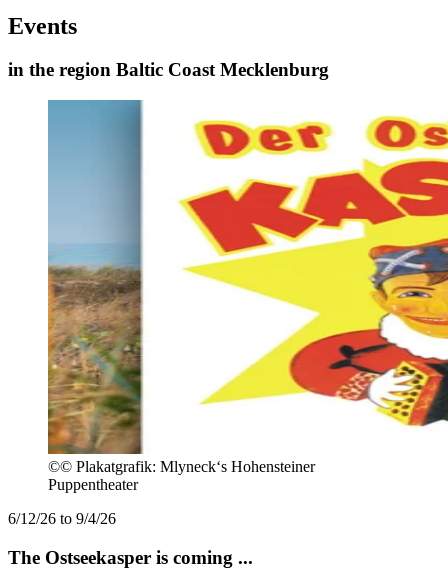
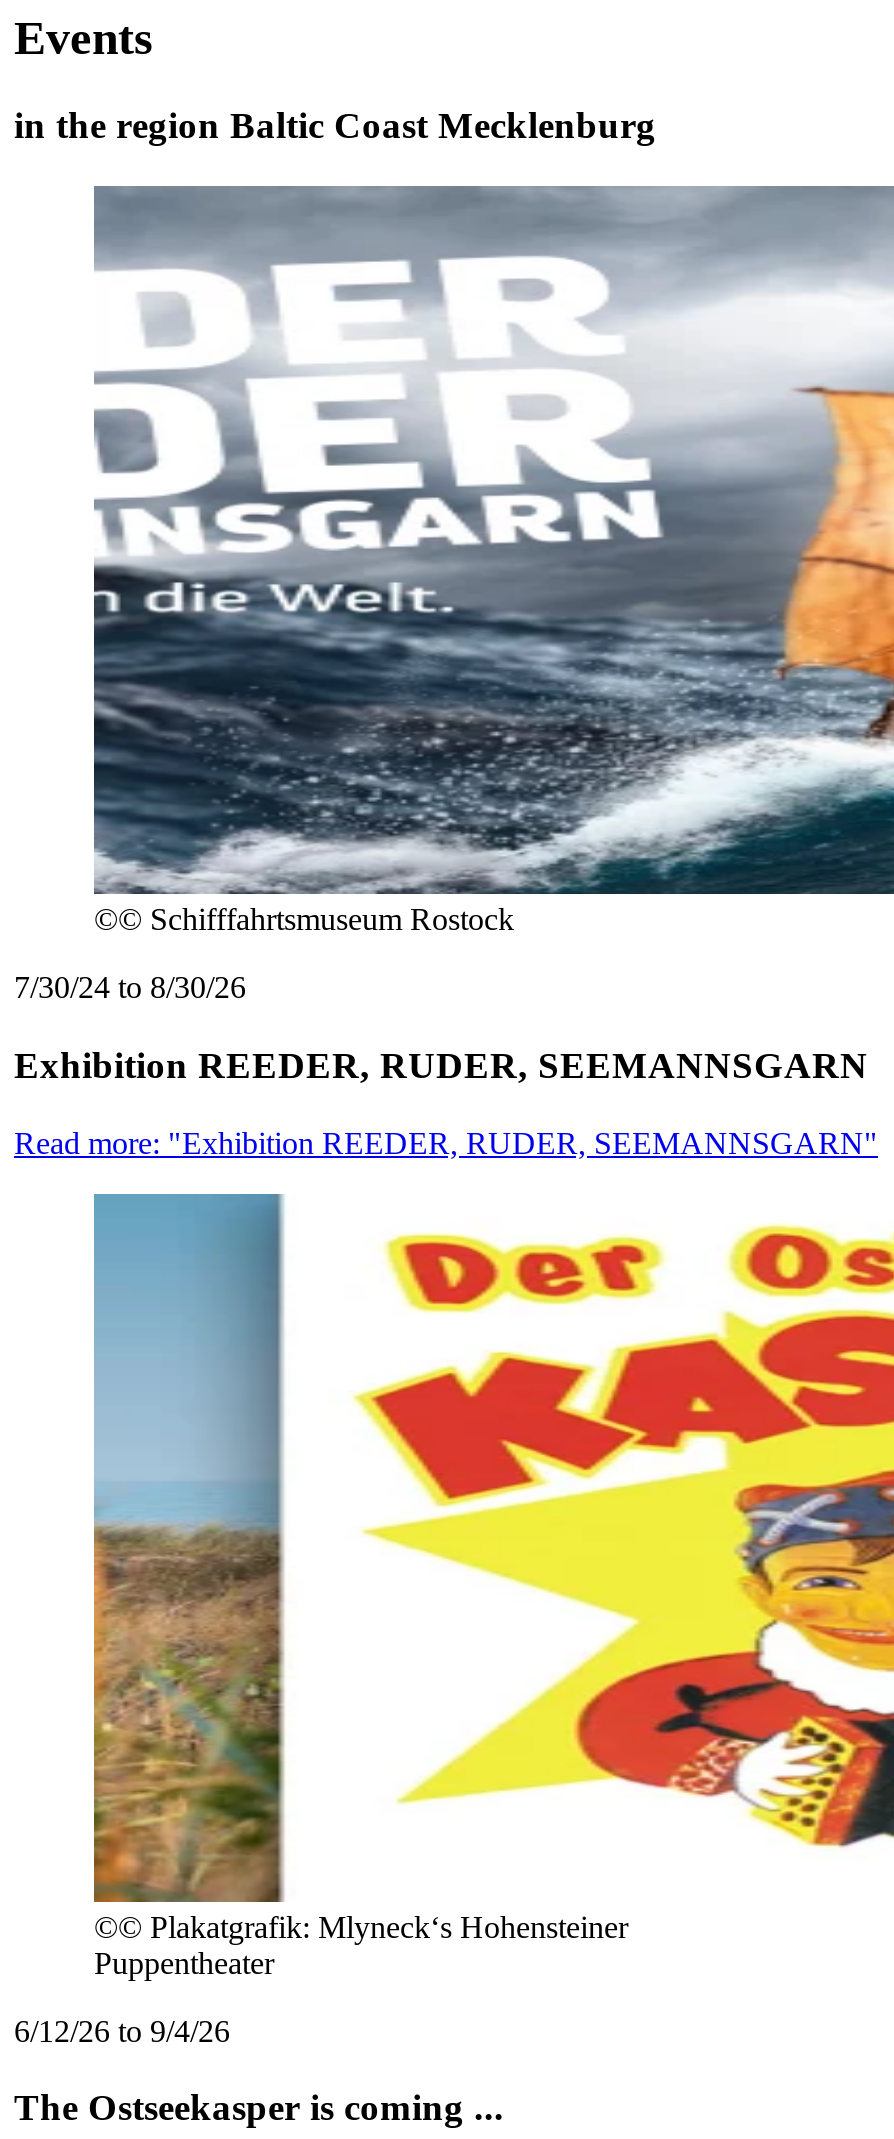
+ [image]
+ ©© Schifffahrtsmuseum Rostock
+ 7/30/24 to 8/30/26
+ Exhibition REEDER, RUDER, SEEMANNSGARN
+ Read more: "Exhibition REEDER, RUDER, SEEMANNSGARN"
